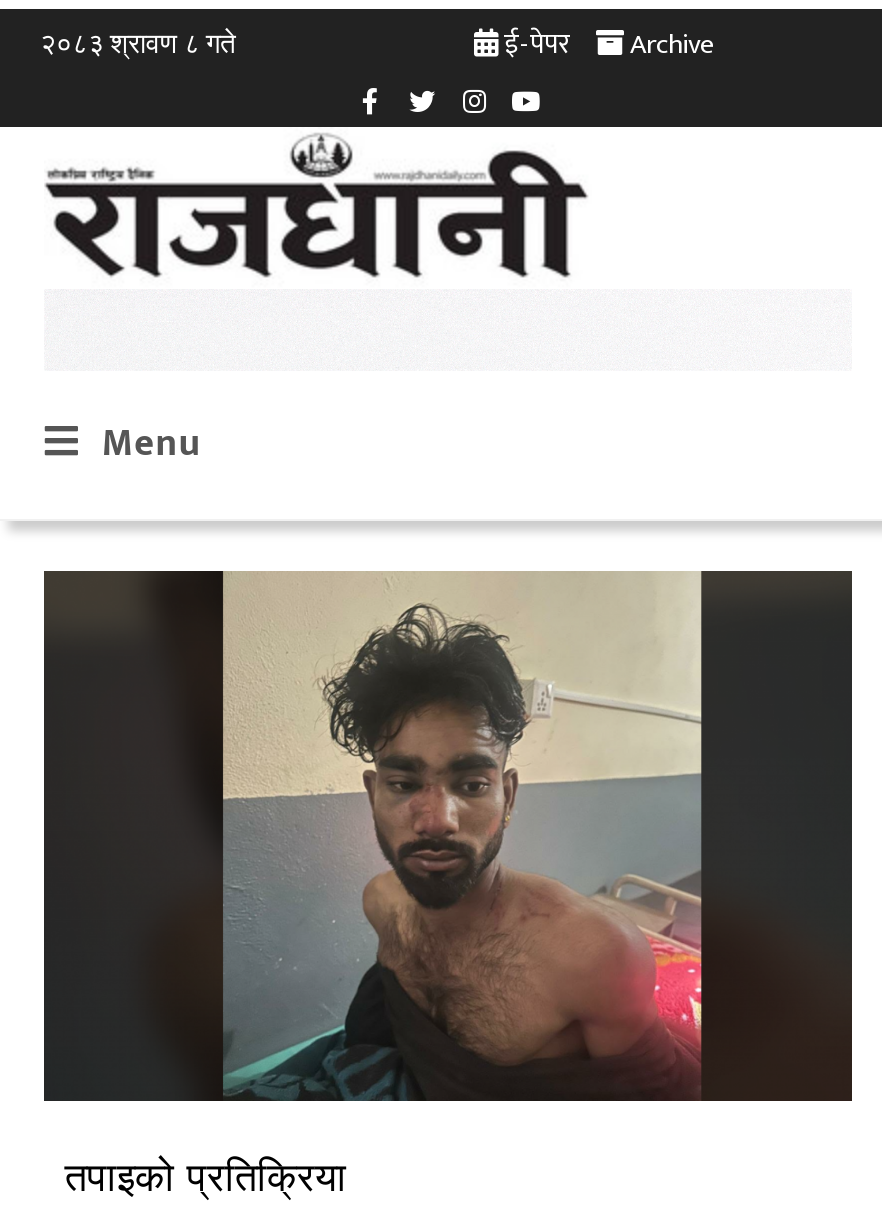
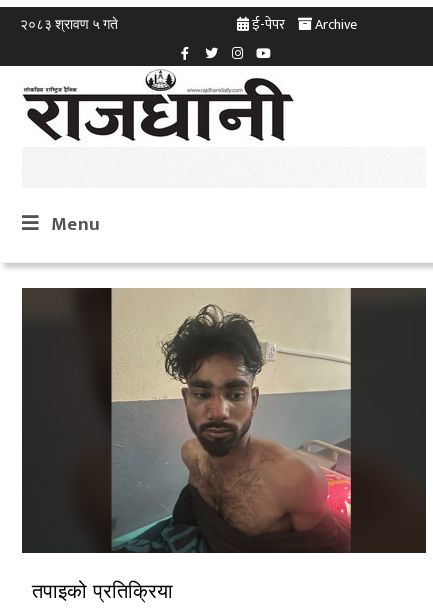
- २०८३ श्रावण ८ गते
+ २०८३ श्रावण ५ गते
